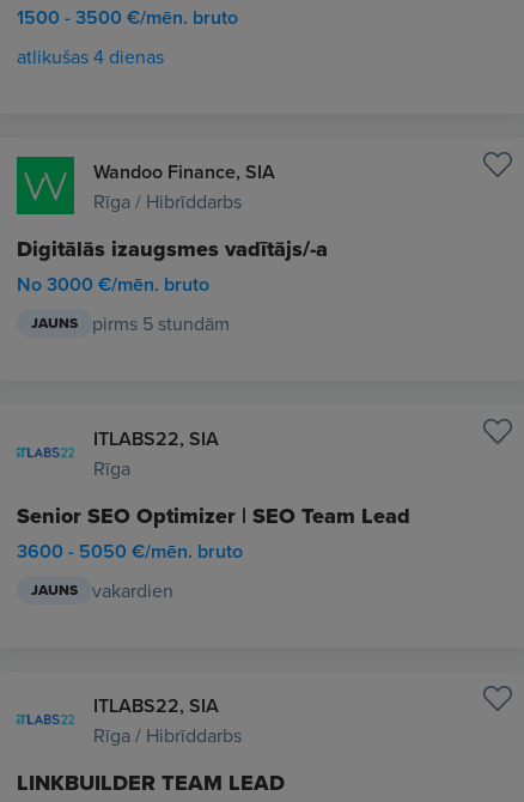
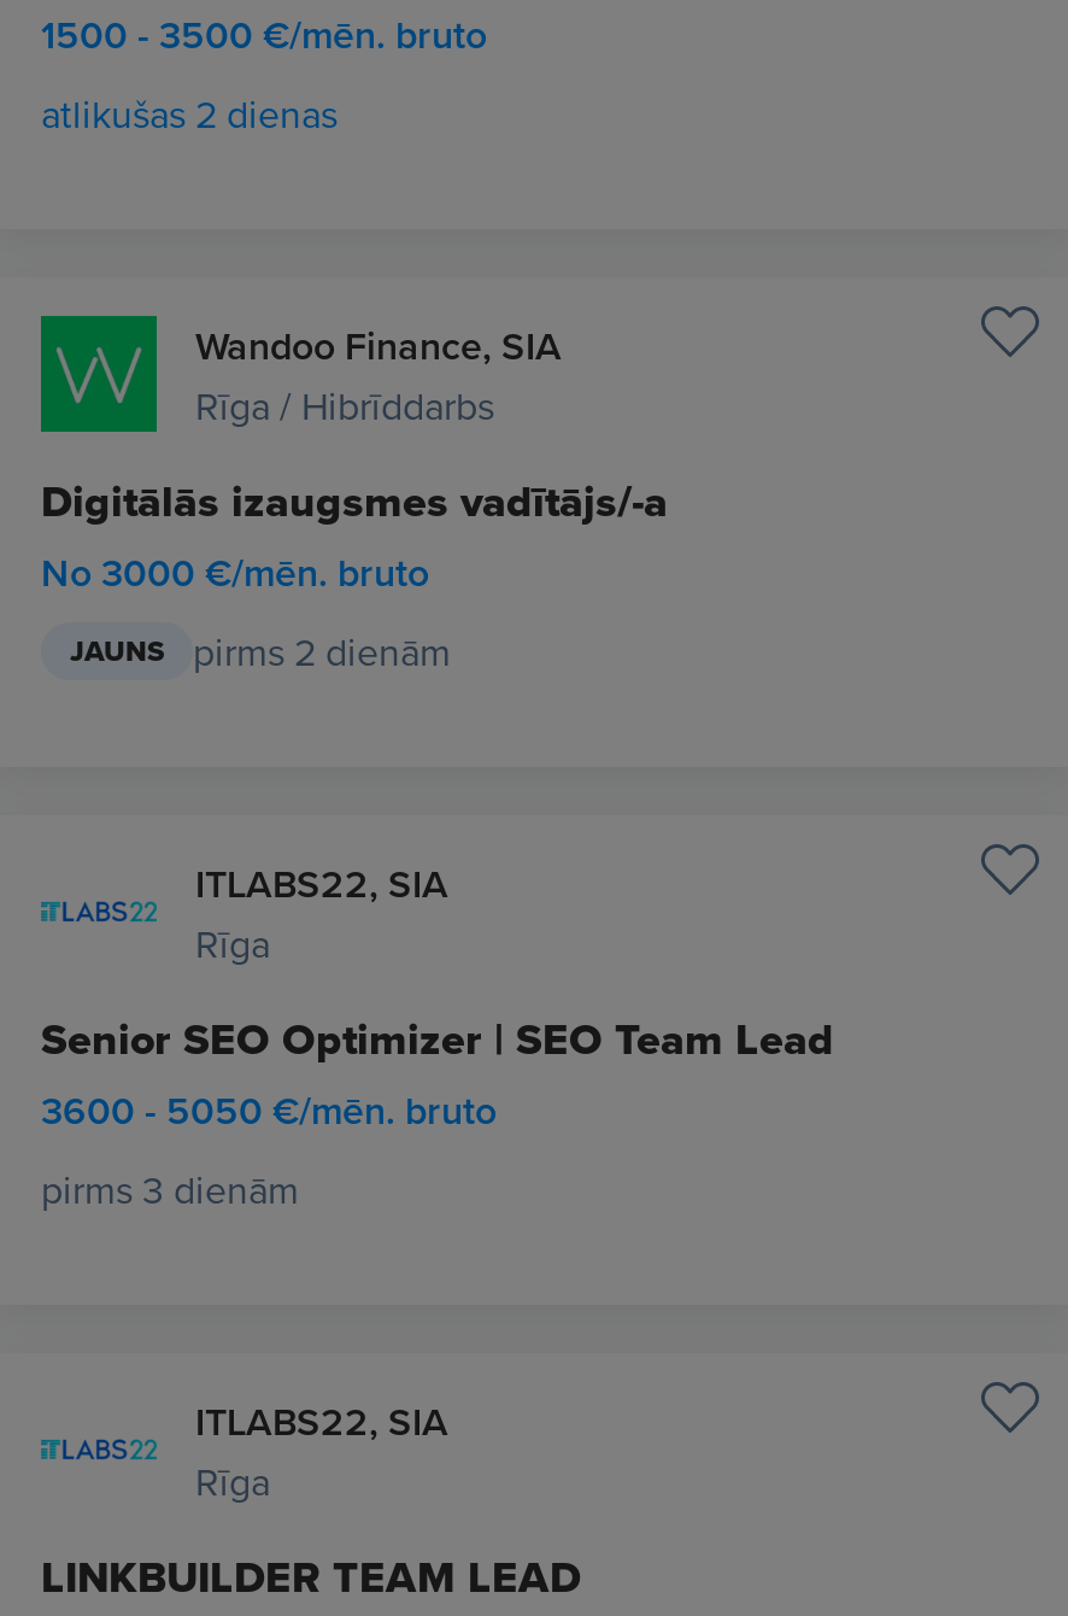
- atlikušas 4 dienas
+ atlikušas 2 dienas

- pirms 5 stundām
+ pirms 2 dienām

- JAUNS
- vakardien
+ pirms 3 dienām

- Rīga / Hibrīddarbs
+ Rīga
